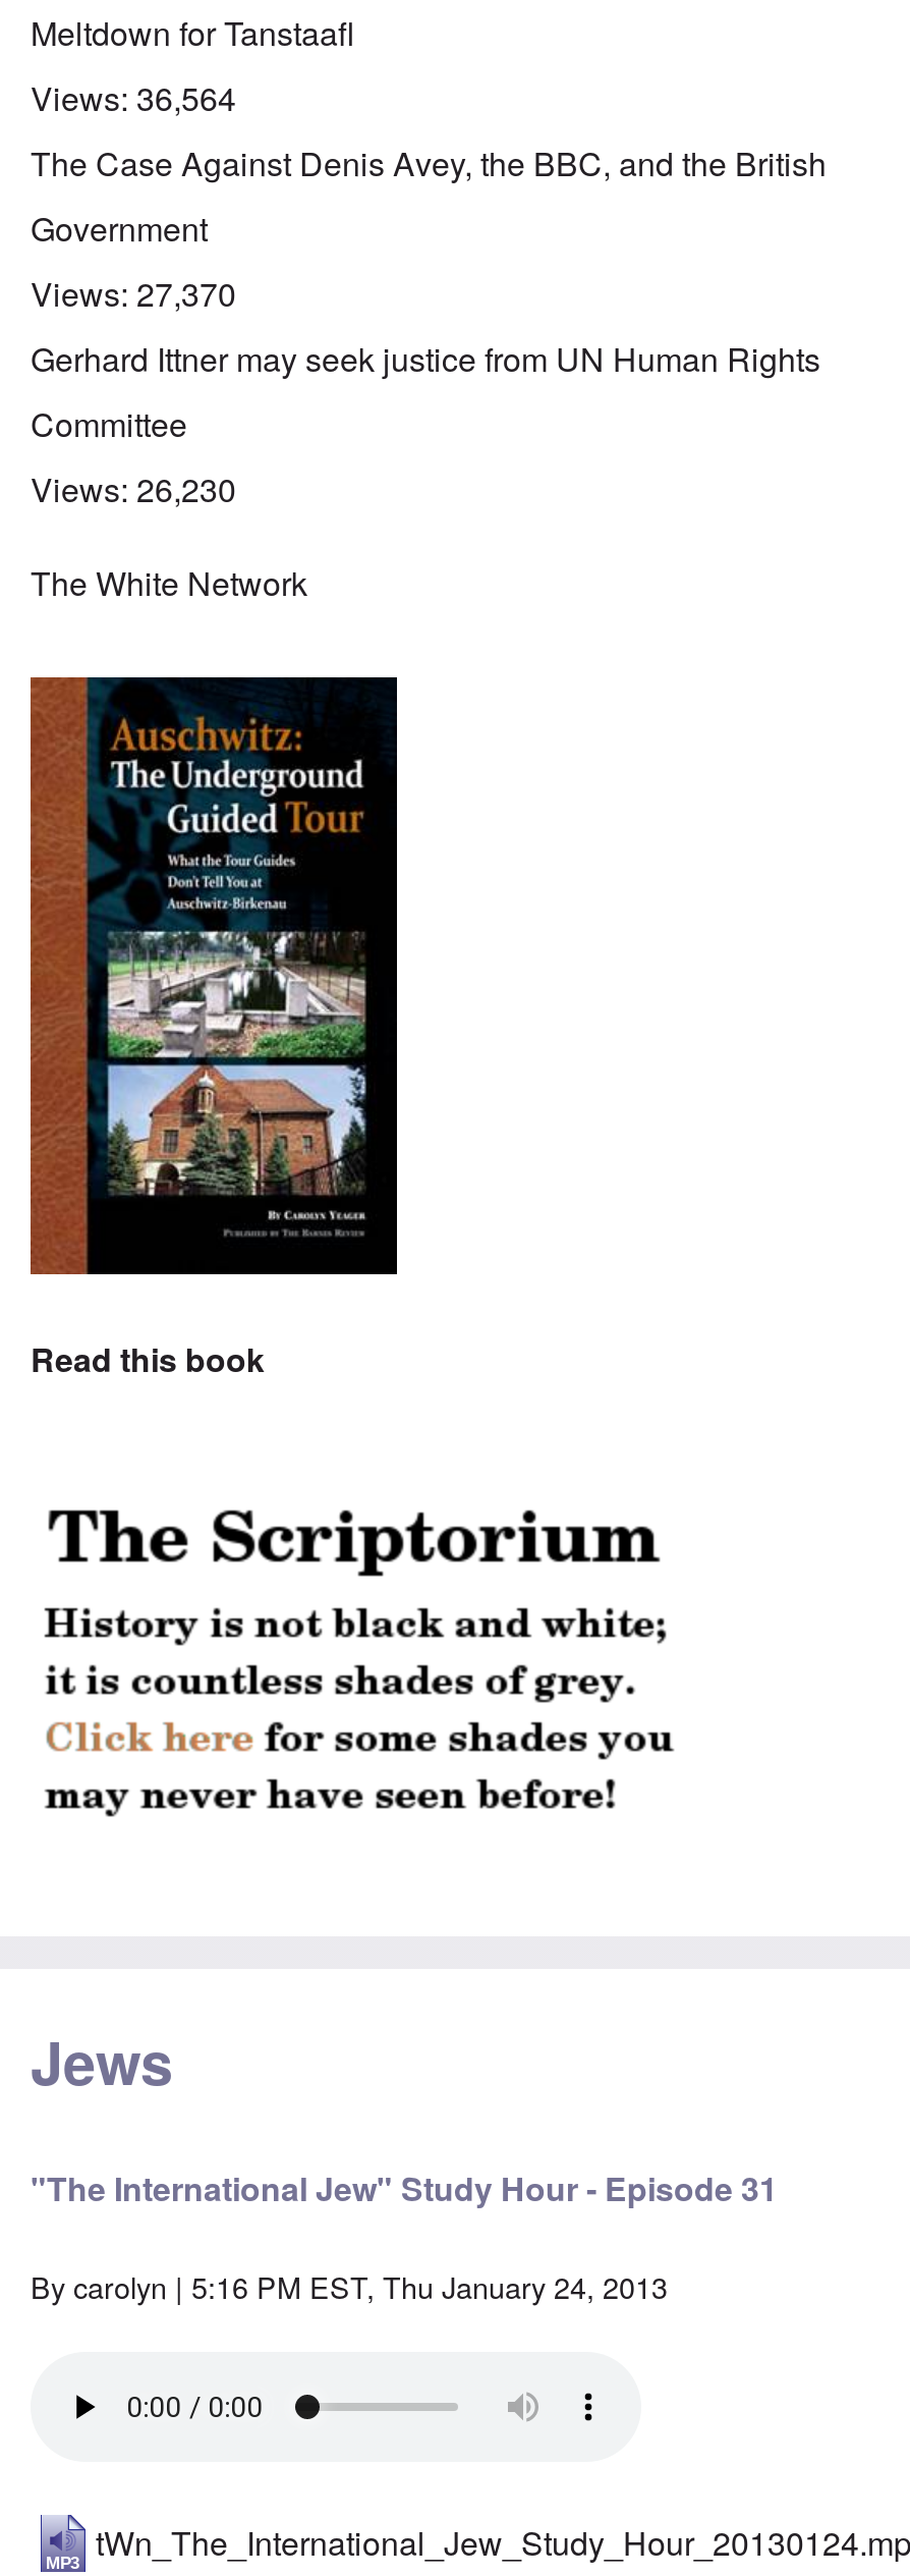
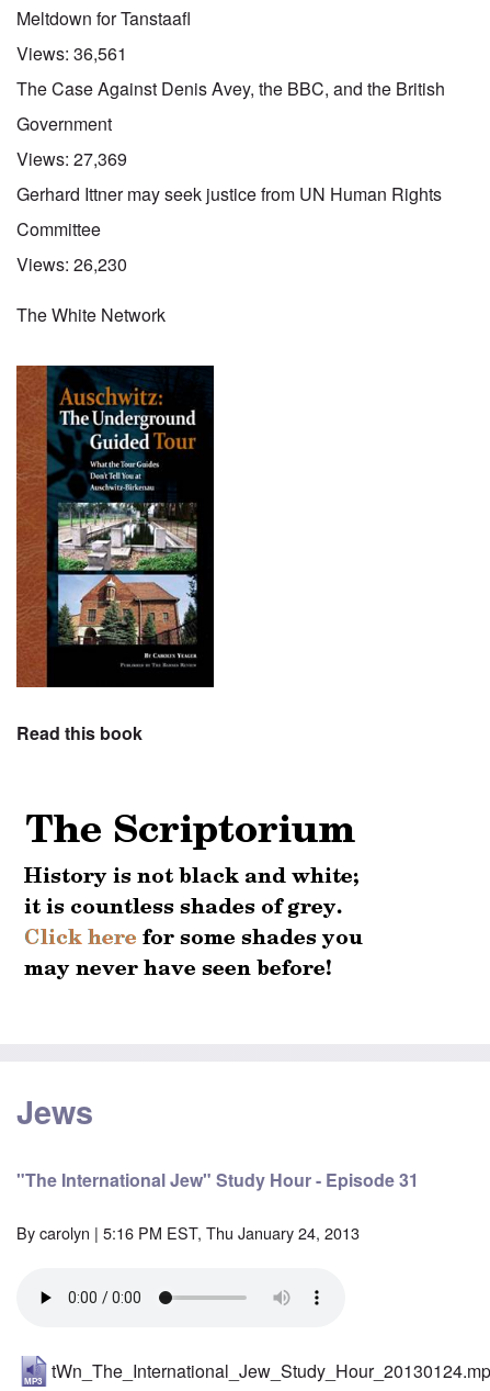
- Views: 36,564
+ Views: 36,561

- Views: 27,370
+ Views: 27,369
